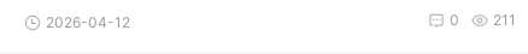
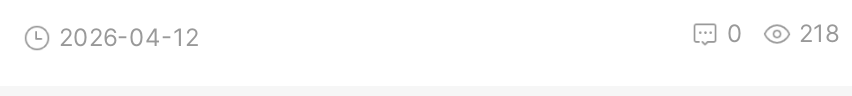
- 0 211
+ 0 218
